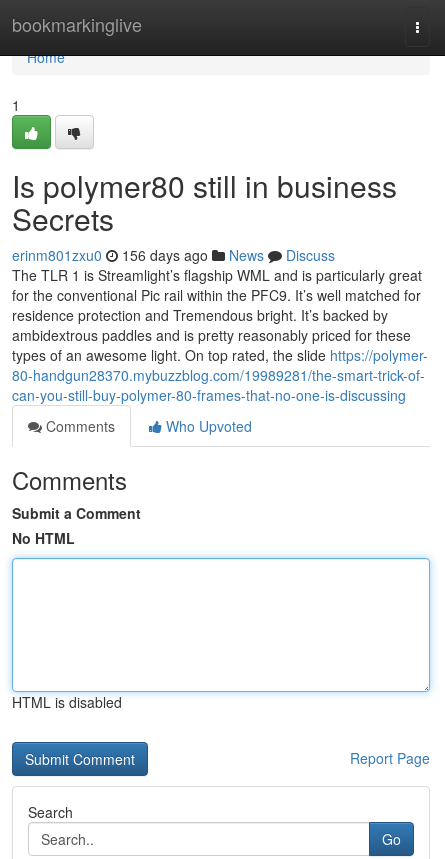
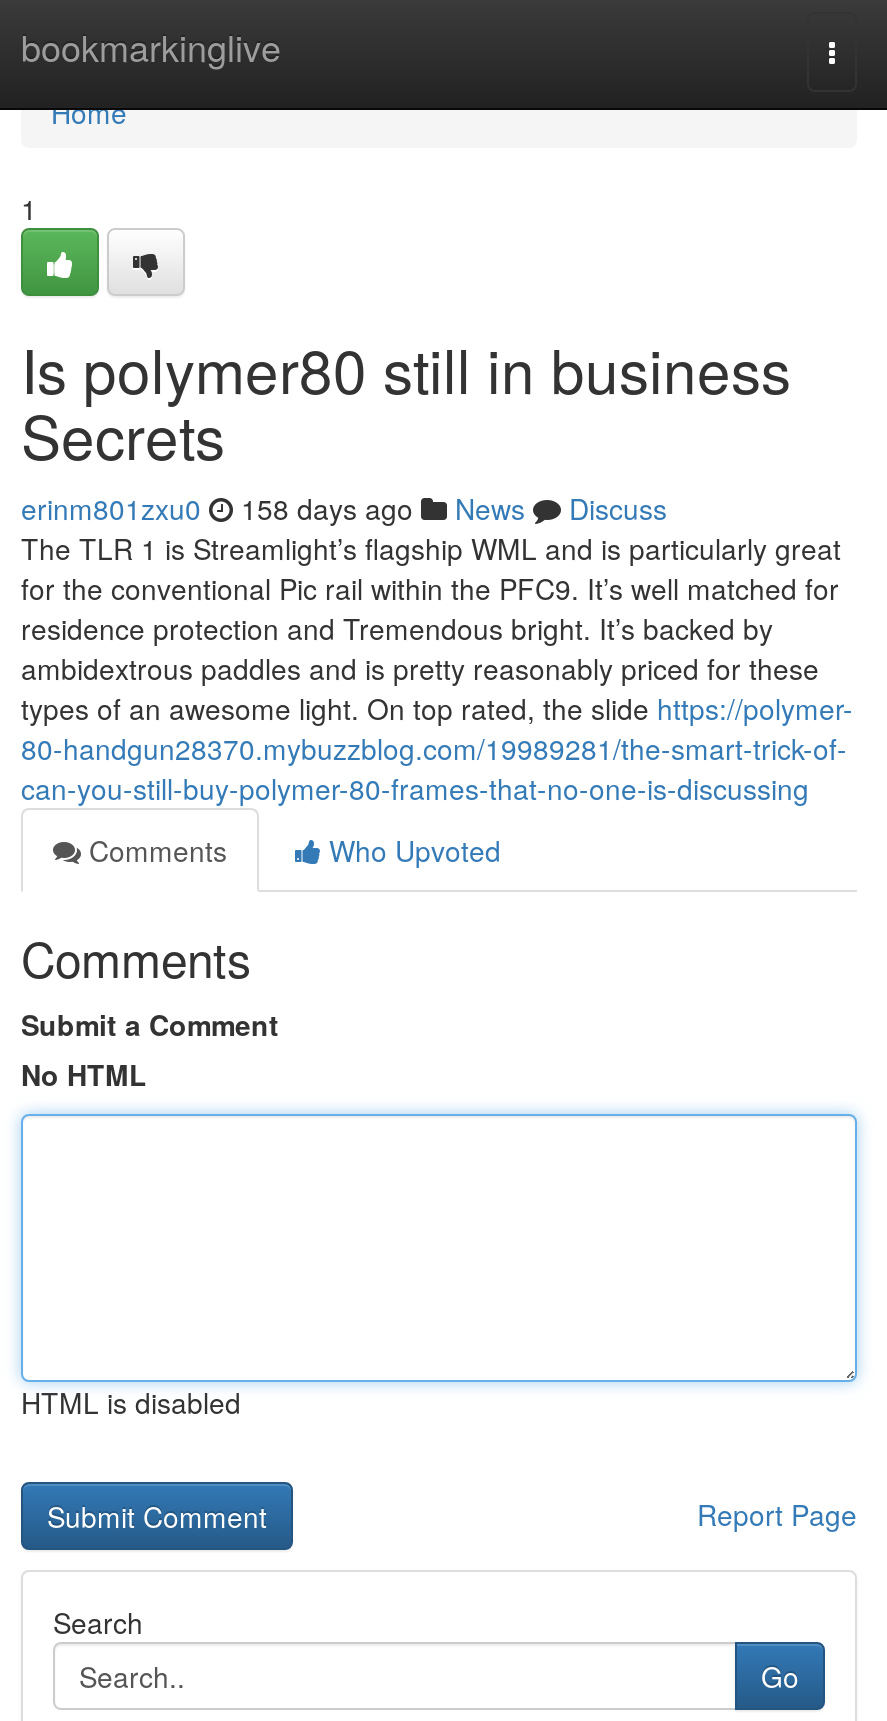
- erinm801zxu0 156 days ago News Discuss
+ erinm801zxu0 158 days ago News Discuss
